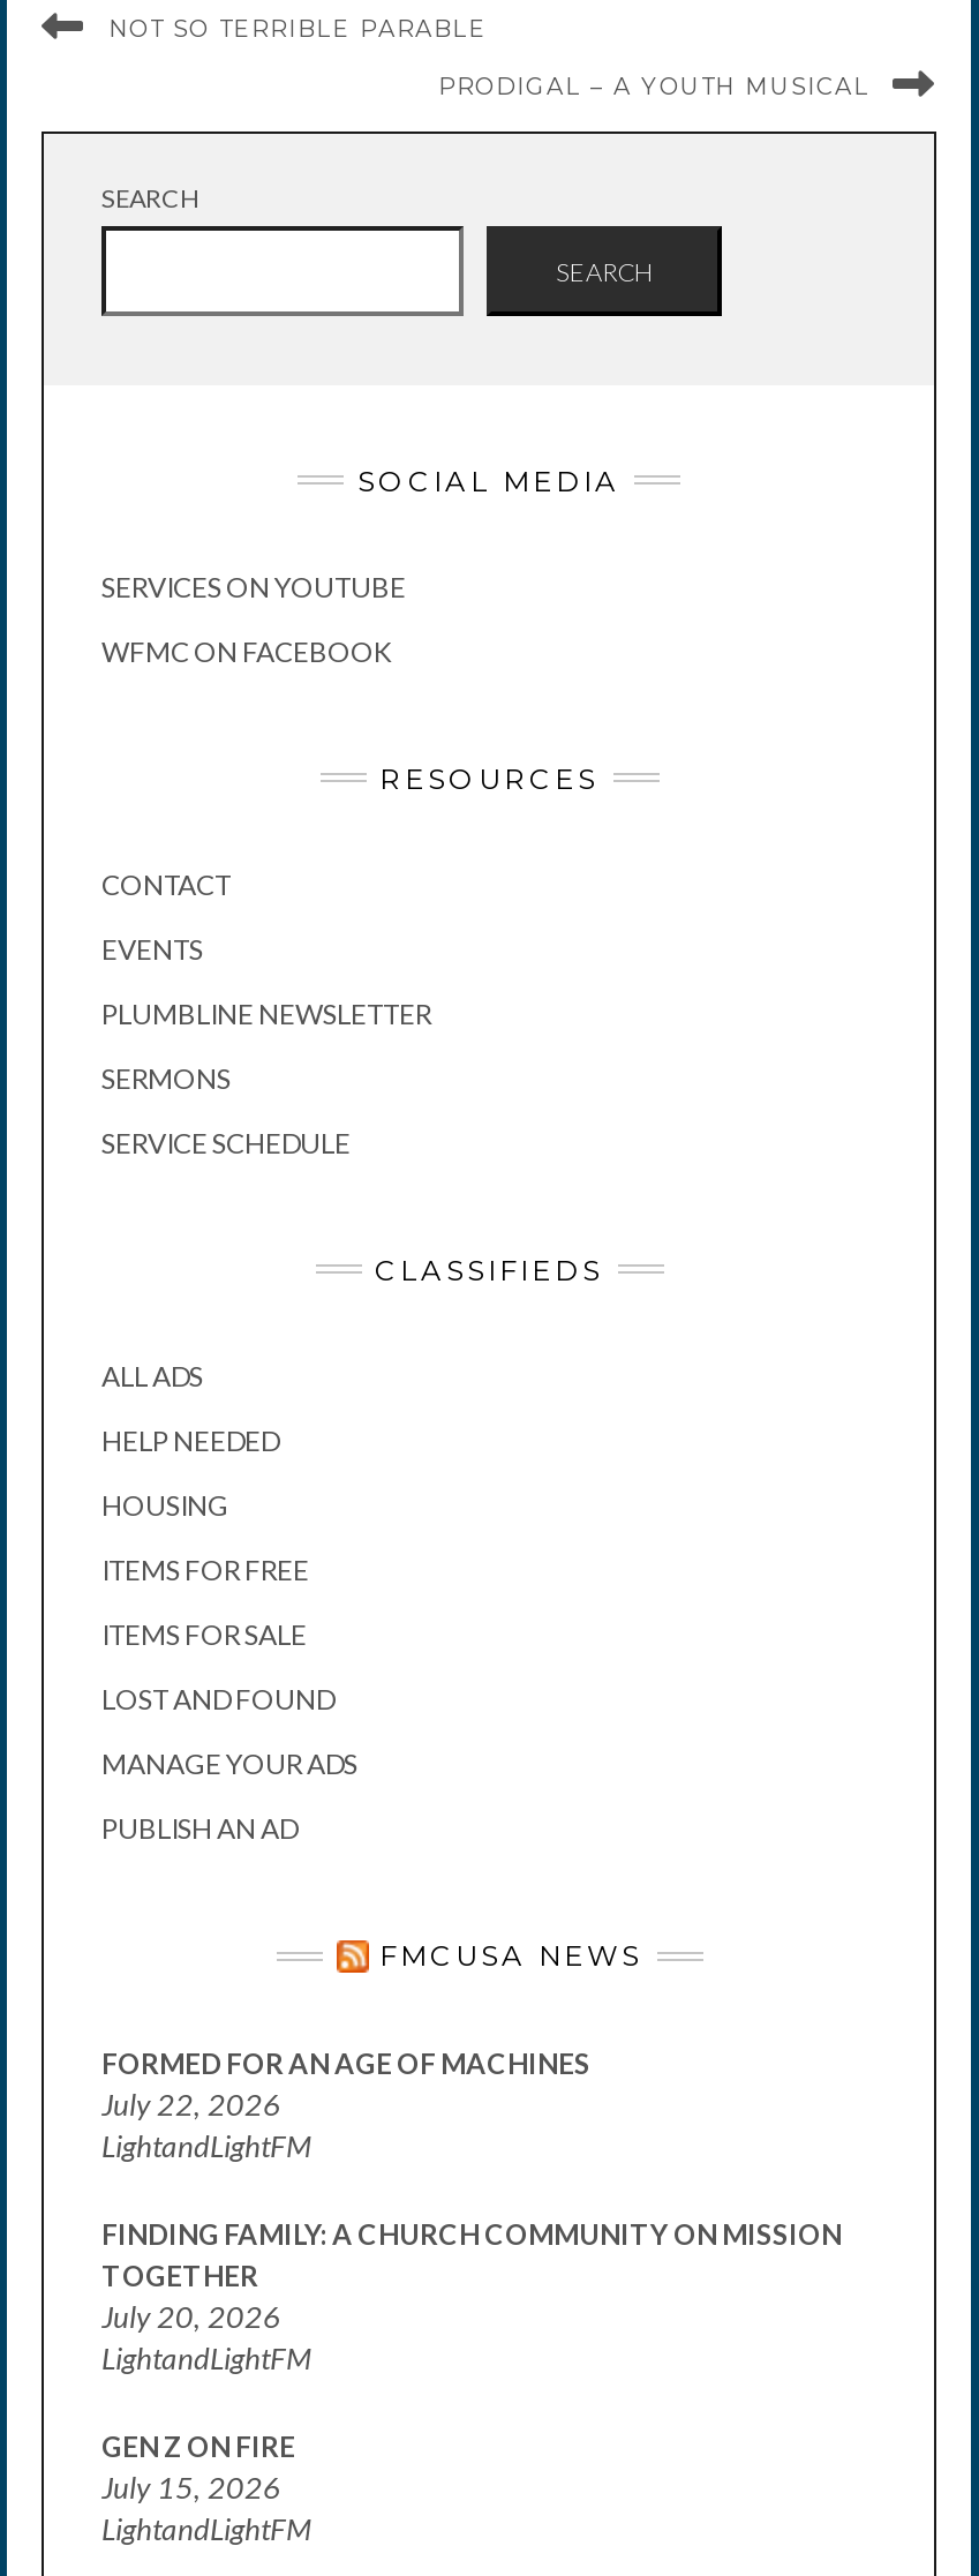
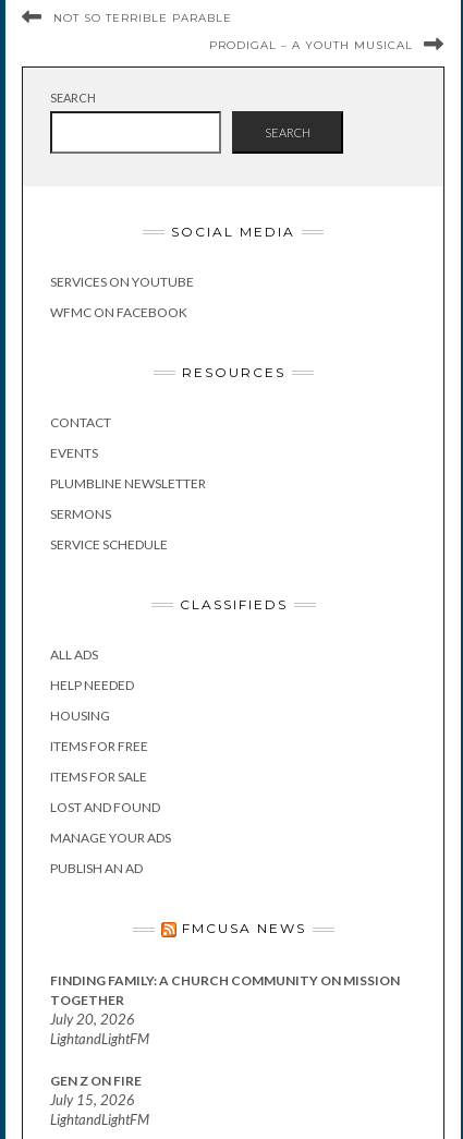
- FORMED FOR AN AGE OF MACHINES
- July 22, 2026
- LightandLightFM
